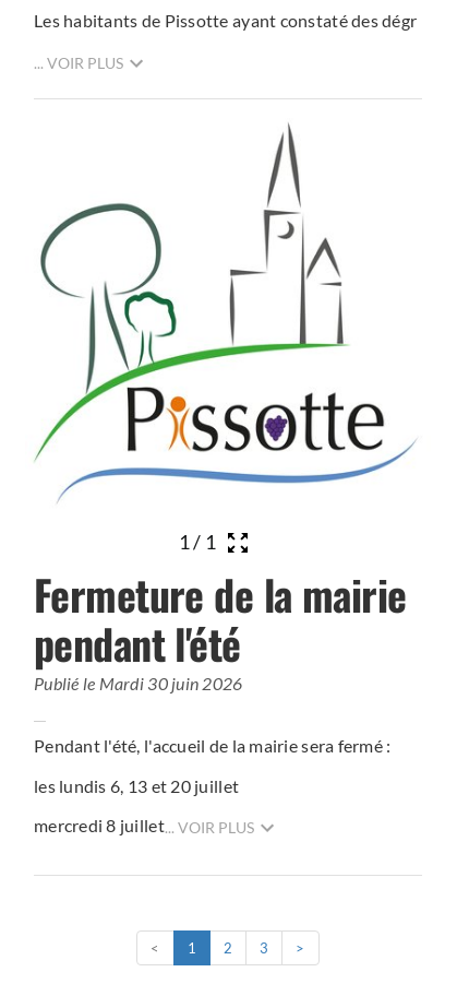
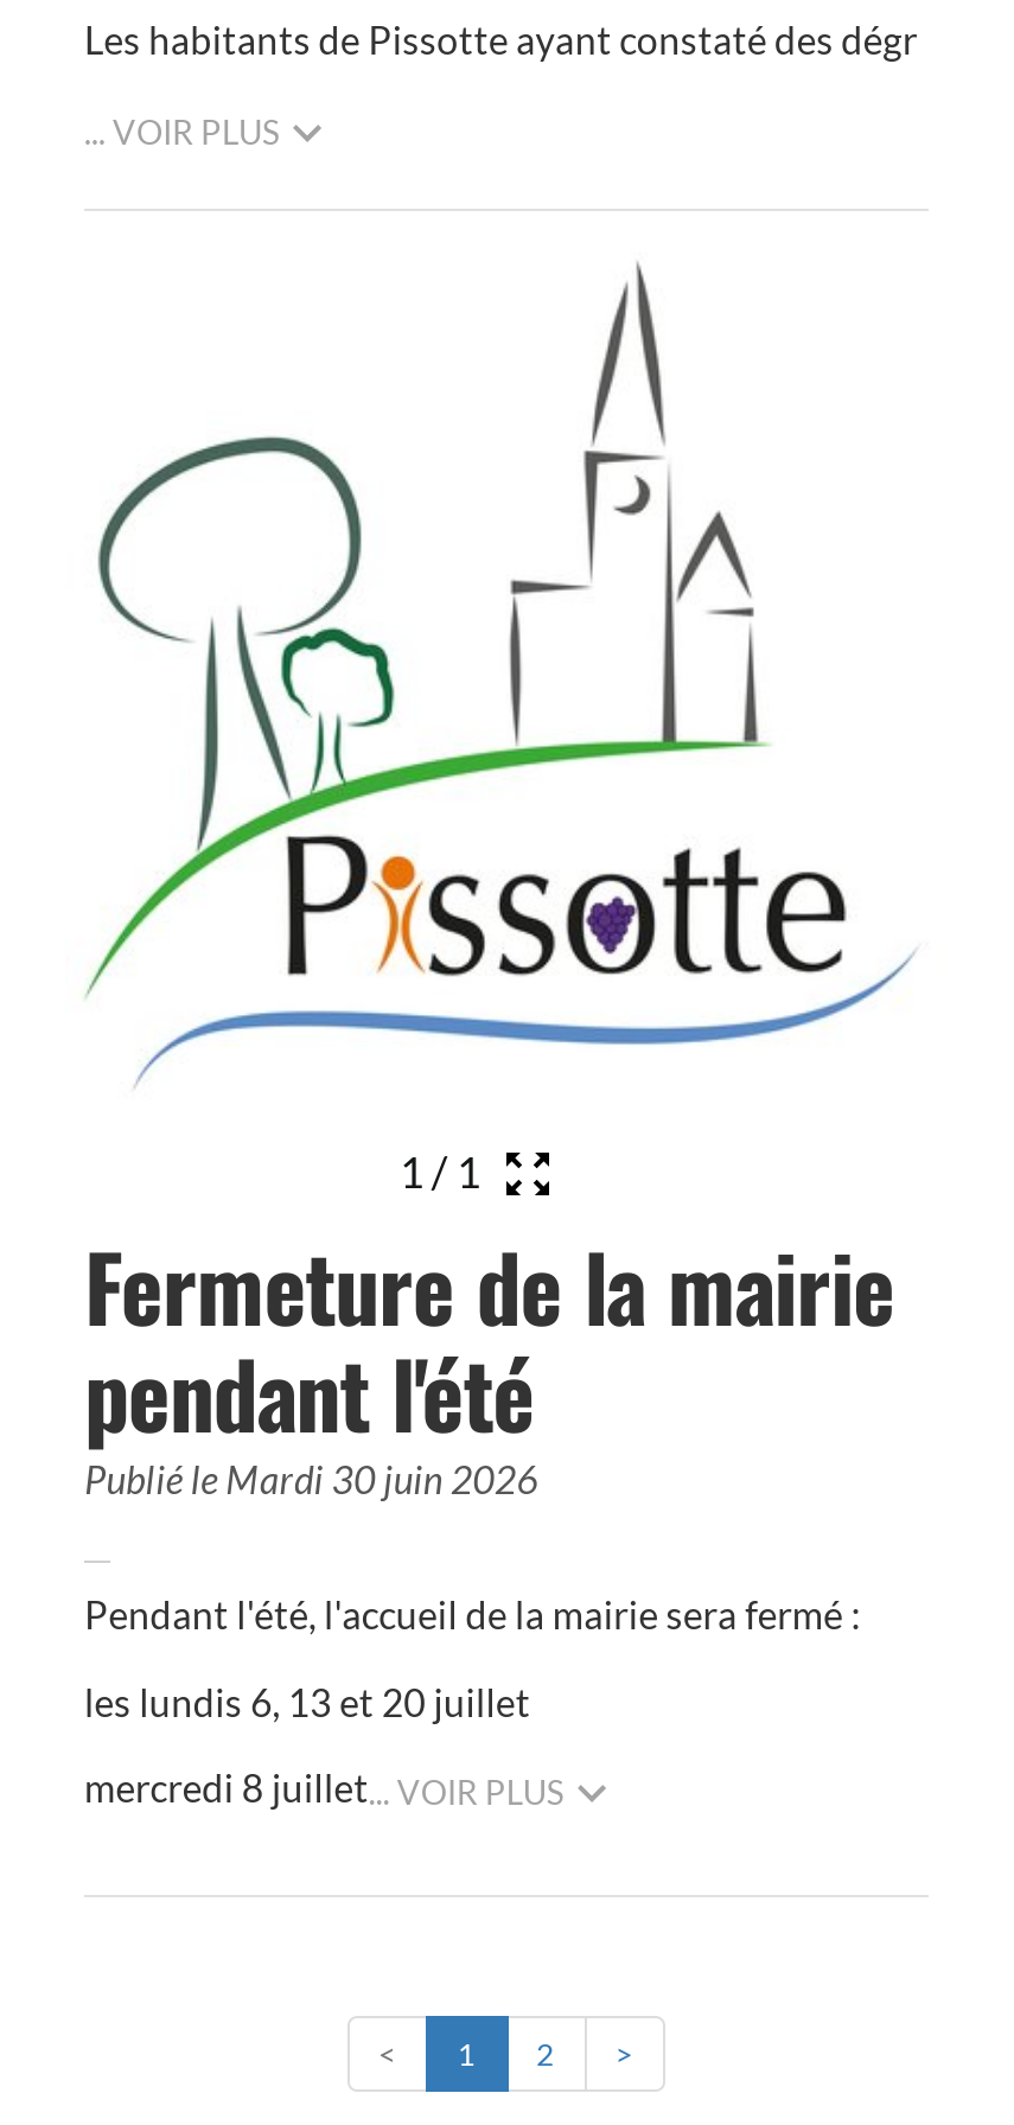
- 3
